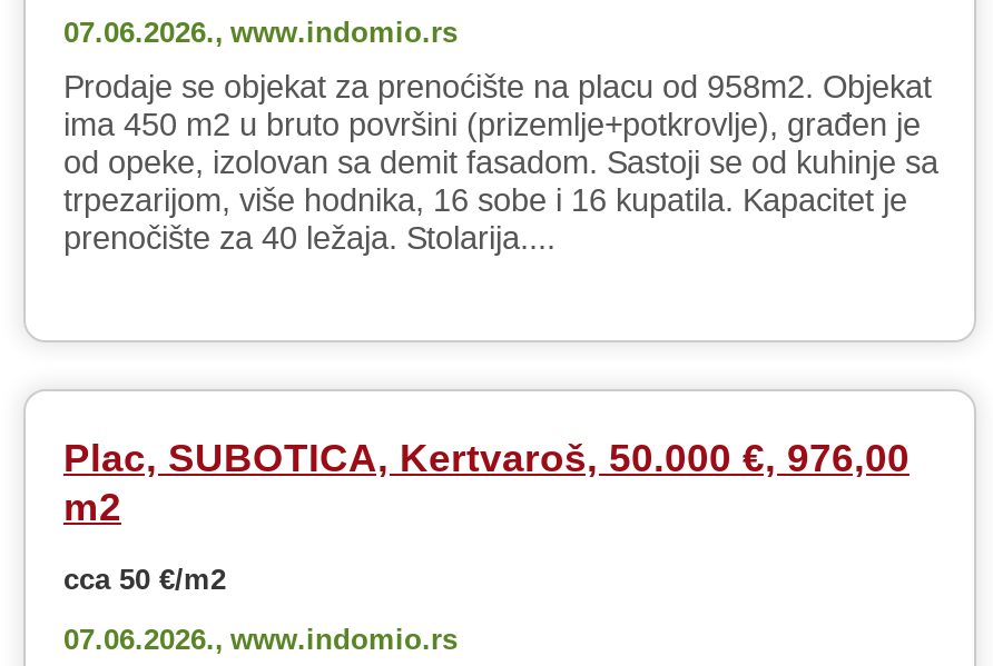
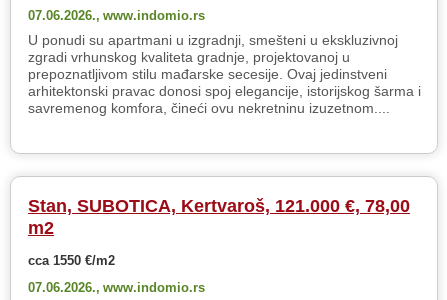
- Prodaje se objekat za prenoćište na placu od 958m2. Objekat
- ima 450 m2 u bruto površini (prizemlje+potkrovlje), građen je
- od opeke, izolovan sa demit fasadom. Sastoji se od kuhinje sa
- trpezarijom, više hodnika, 16 sobe i 16 kupatila. Kapacitet je
- prenočište za 40 ležaja. Stolarija....
+ U ponudi su apartmani u izgradnji, smešteni u ekskluzivnoj
+ zgradi vrhunskog kvaliteta gradnje, projektovanoj u
+ prepoznatljivom stilu mađarske secesije. Ovaj jedinstveni
+ arhitektonski pravac donosi spoj elegancije, istorijskog šarma i
+ savremenog komfora, čineći ovu nekretninu izuzetnom....

- Plac, SUBOTICA, Kertvaroš, 50.000 €, 976,00
+ Stan, SUBOTICA, Kertvaroš, 121.000 €, 78,00

- cca 50 €/m2
+ cca 1550 €/m2
